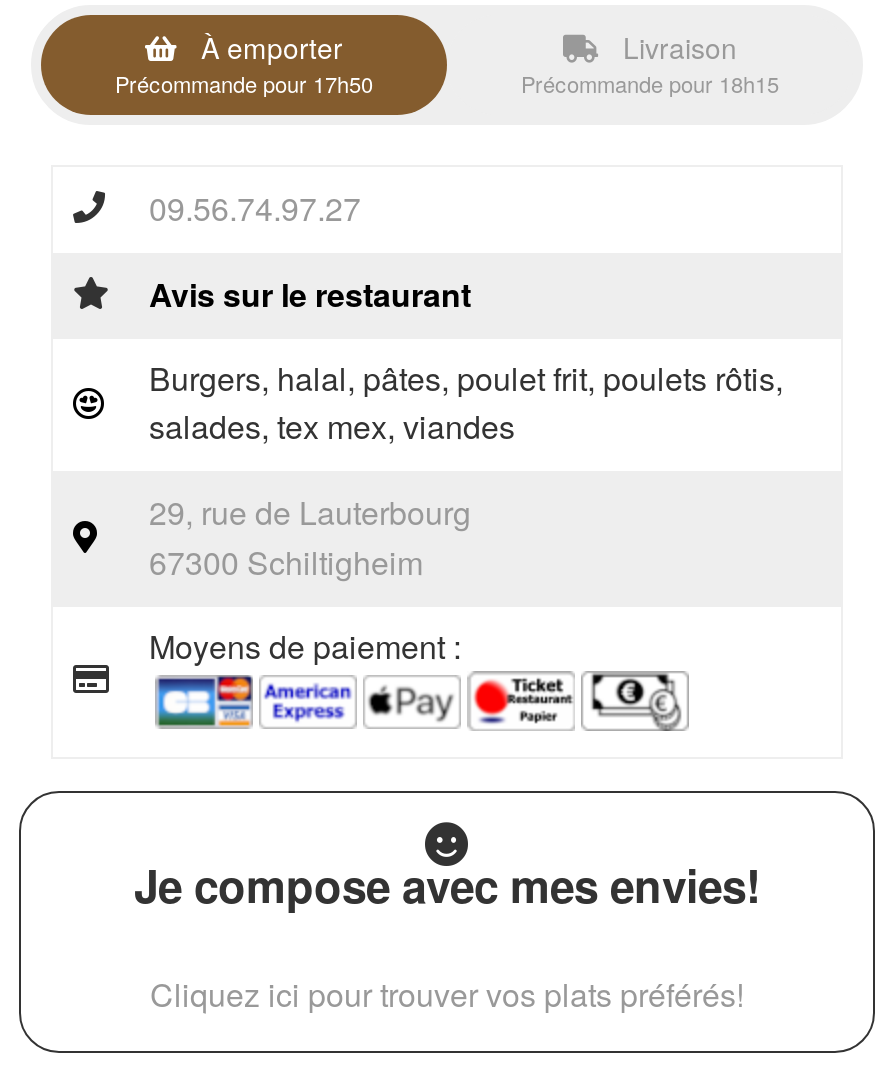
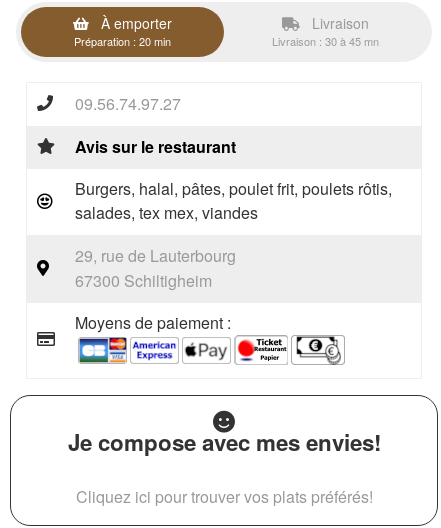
- Précommande pour 17h50
+ Préparation : 20 min

- Précommande pour 18h15
+ Livraison : 30 à 45 mn
